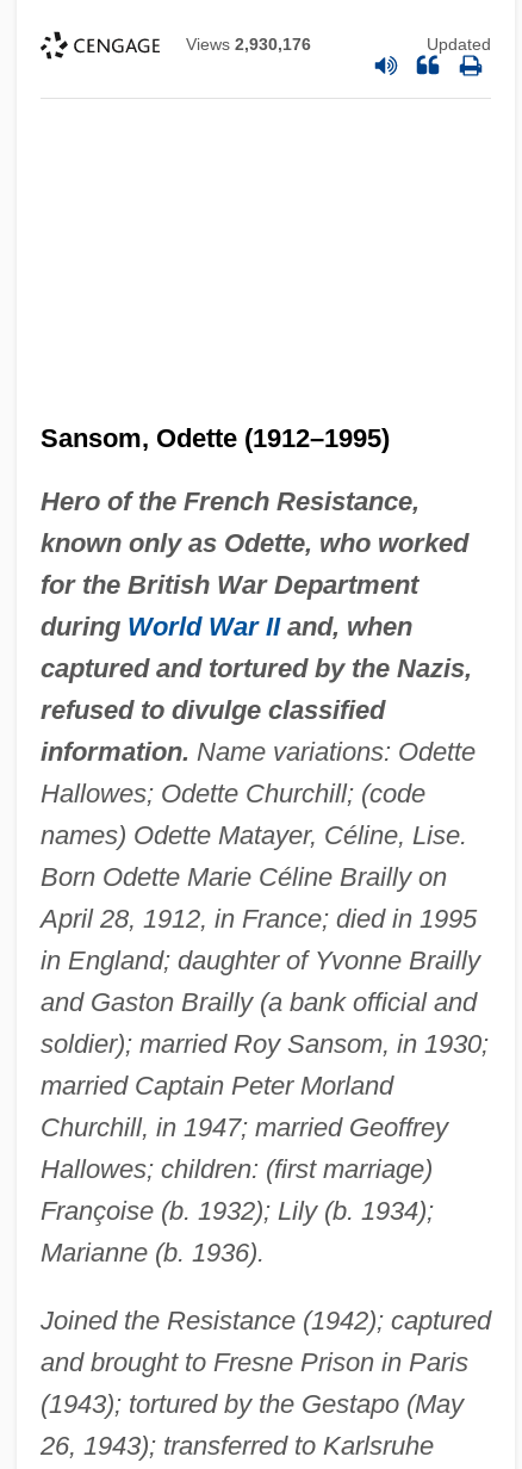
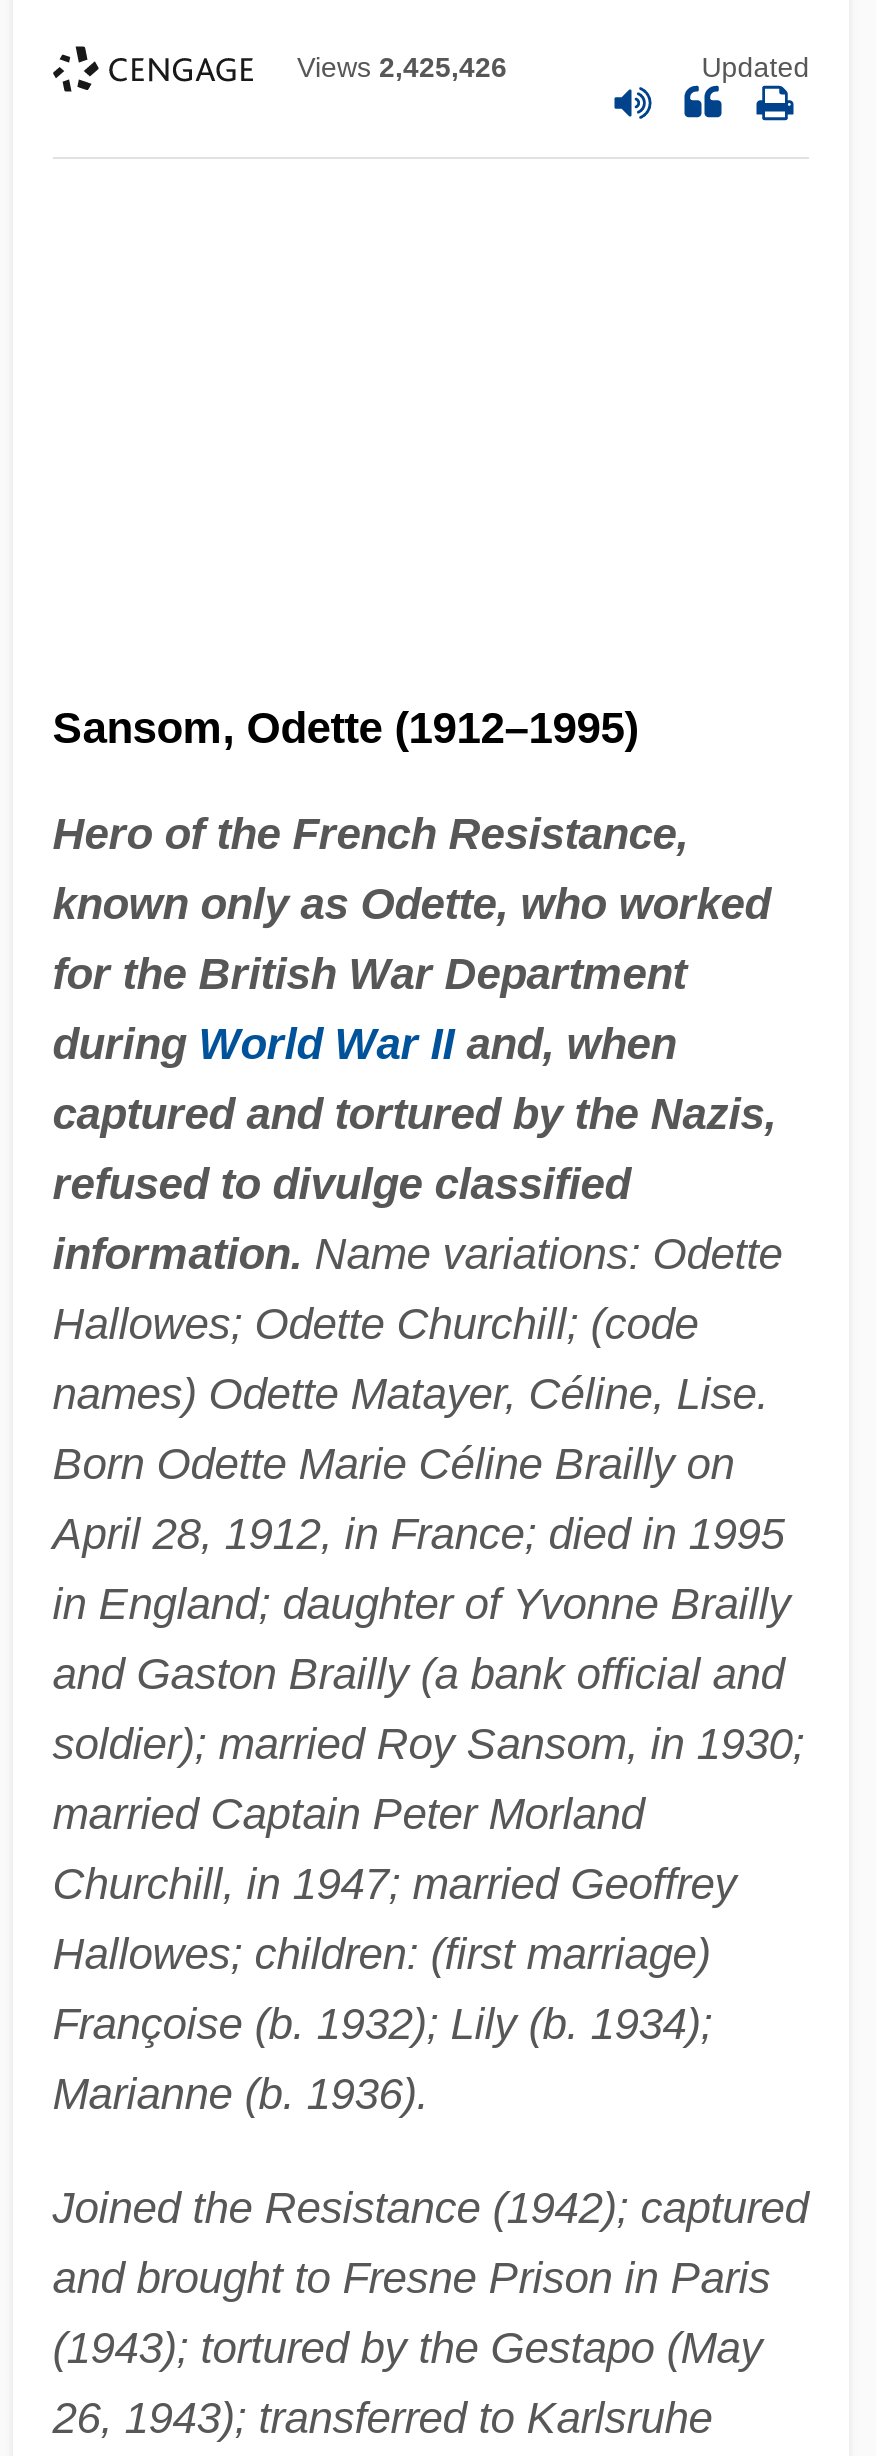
- Views 2,930,176
+ Views 2,425,426
